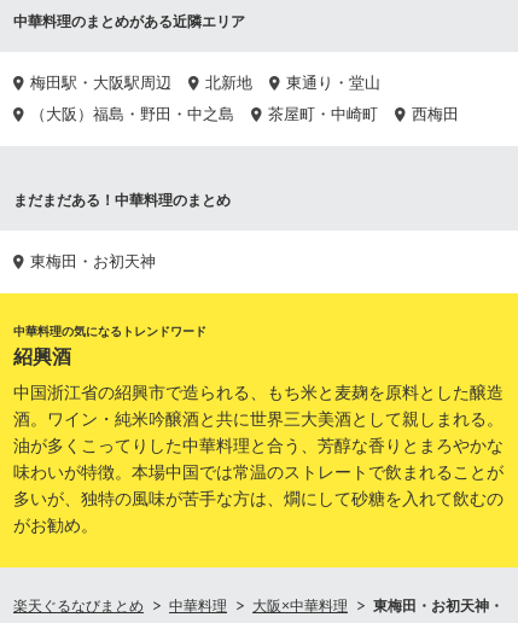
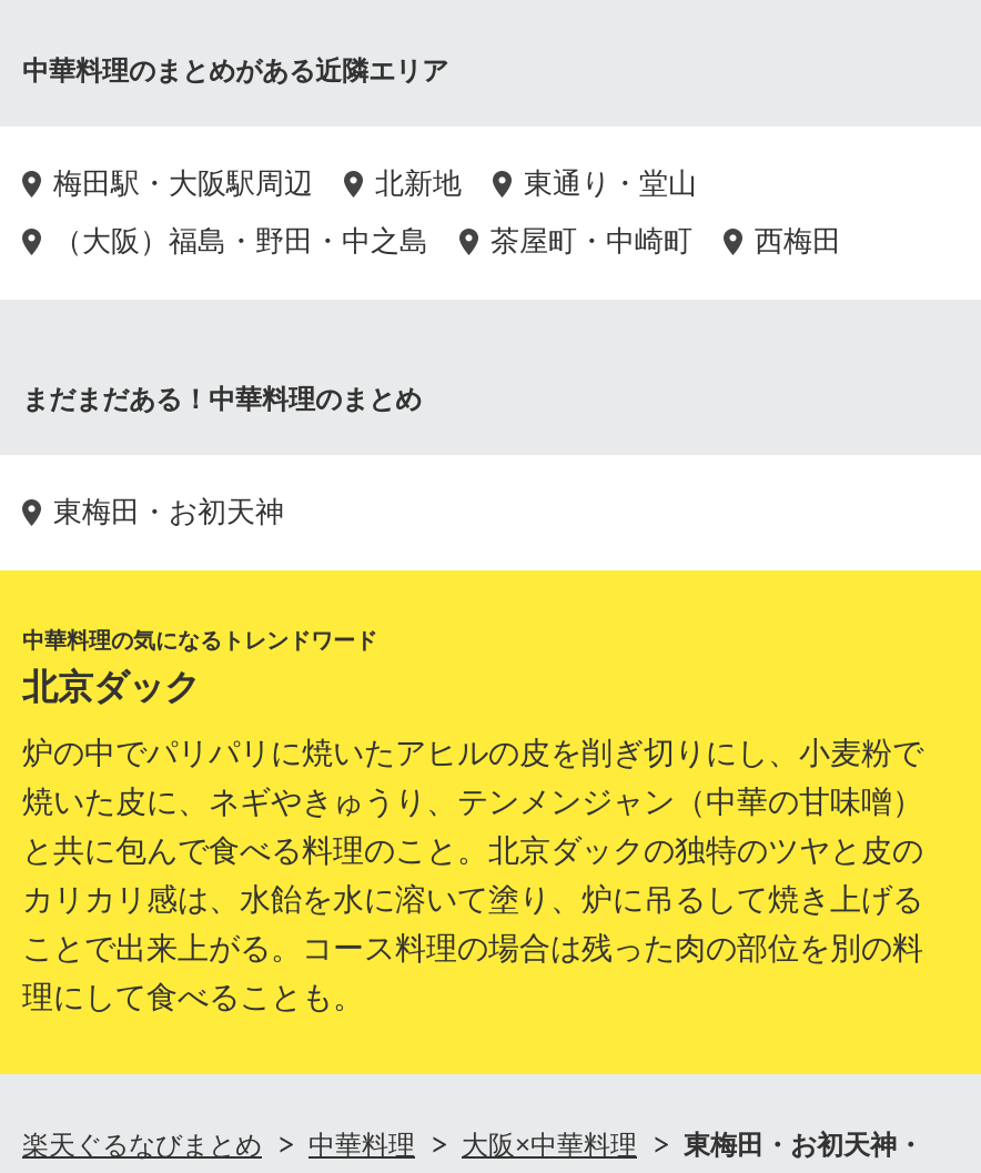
- 紹興酒
+ 北京ダック

- 中国浙江省の紹興市で造られる、もち米と麦麹を原料とした醸造
- 酒。ワイン・純米吟醸酒と共に世界三大美酒として親しまれる。
- 油が多くこってりした中華料理と合う、芳醇な香りとまろやかな
- 味わいが特徴。本場中国では常温のストレートで飲まれることが
- 多いが、独特の風味が苦手な方は、燗にして砂糖を入れて飲むの
- がお勧め。
+ 炉の中でパリパリに焼いたアヒルの皮を削ぎ切りにし、小麦粉で
+ 焼いた皮に、ネギやきゅうり、テンメンジャン（中華の甘味噌）
+ と共に包んで食べる料理のこと。北京ダックの独特のツヤと皮の
+ カリカリ感は、水飴を水に溶いて塗り、炉に吊るして焼き上げる
+ ことで出来上がる。コース料理の場合は残った肉の部位を別の料
+ 理にして食べることも。
